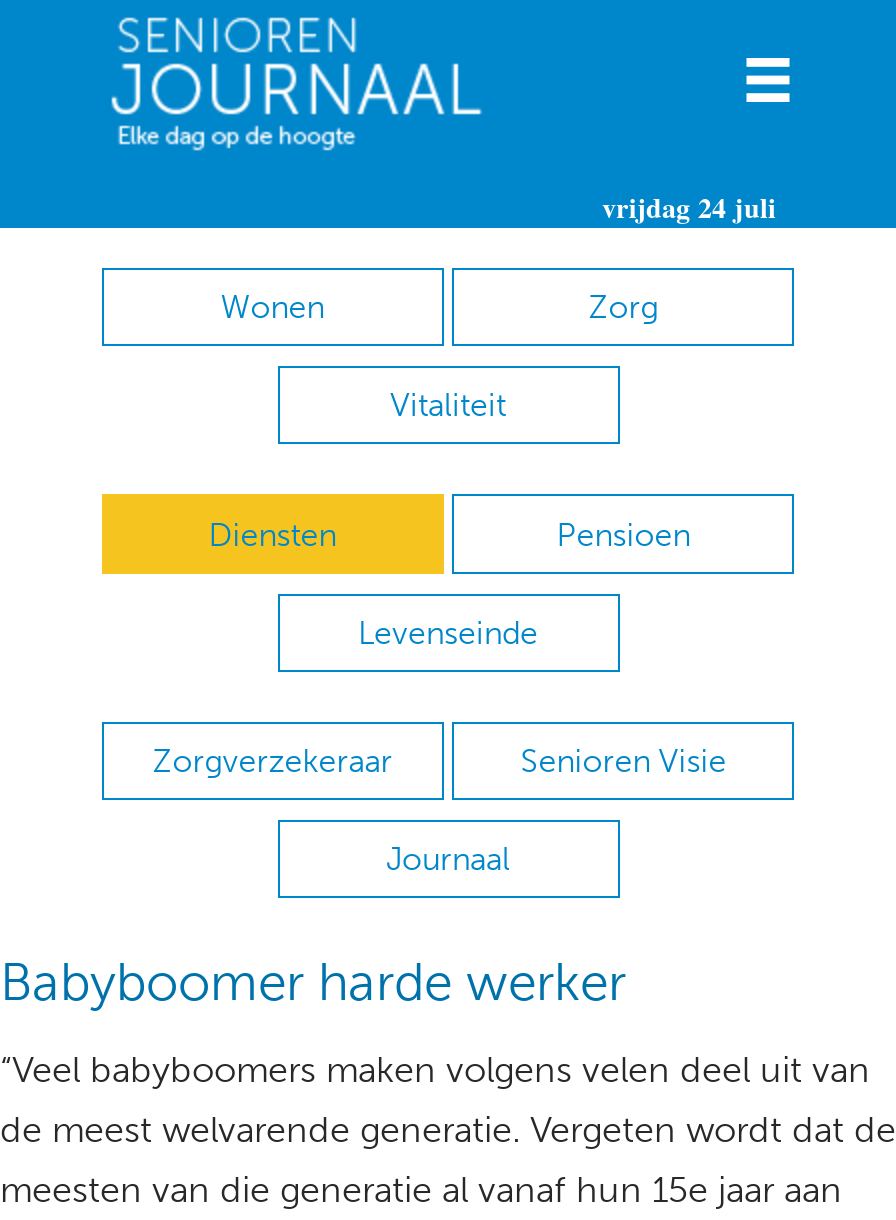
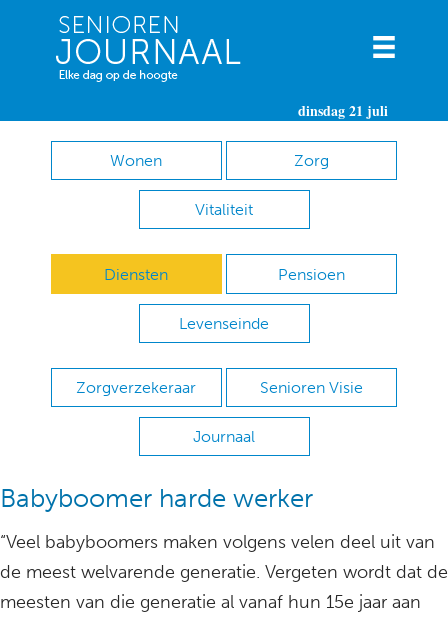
- vrijdag 24 juli
+ dinsdag 21 juli
